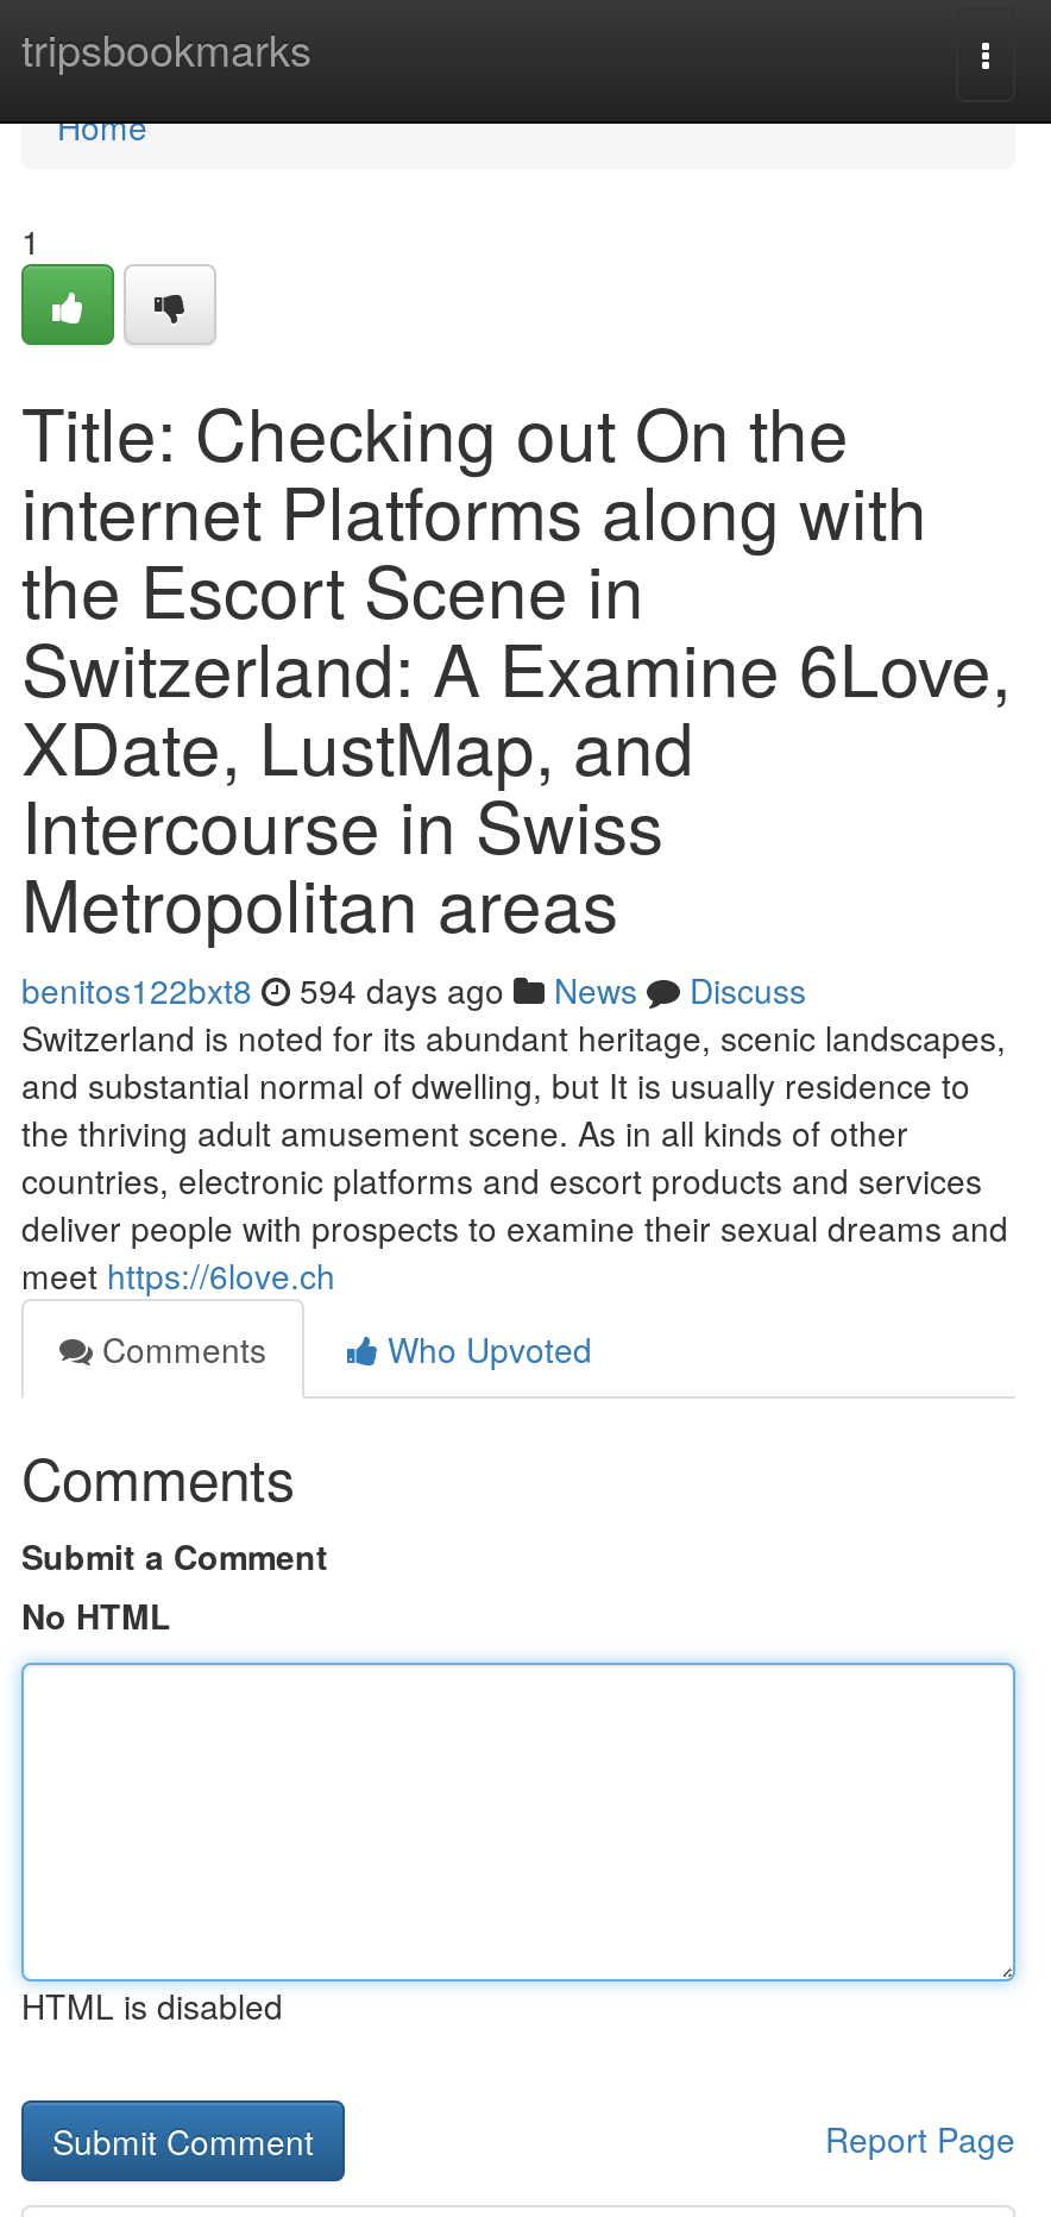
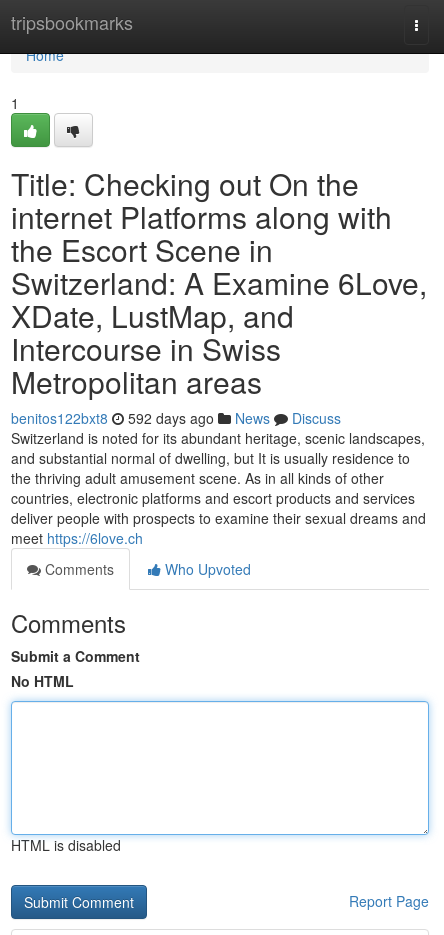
- benitos122bxt8 594 days ago News Discuss
+ benitos122bxt8 592 days ago News Discuss
